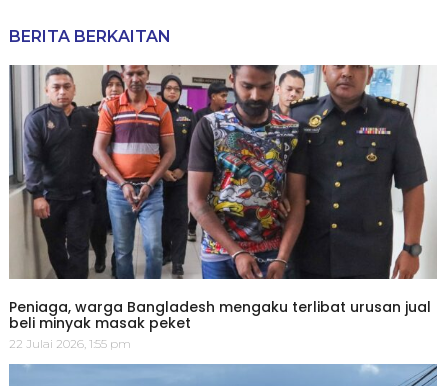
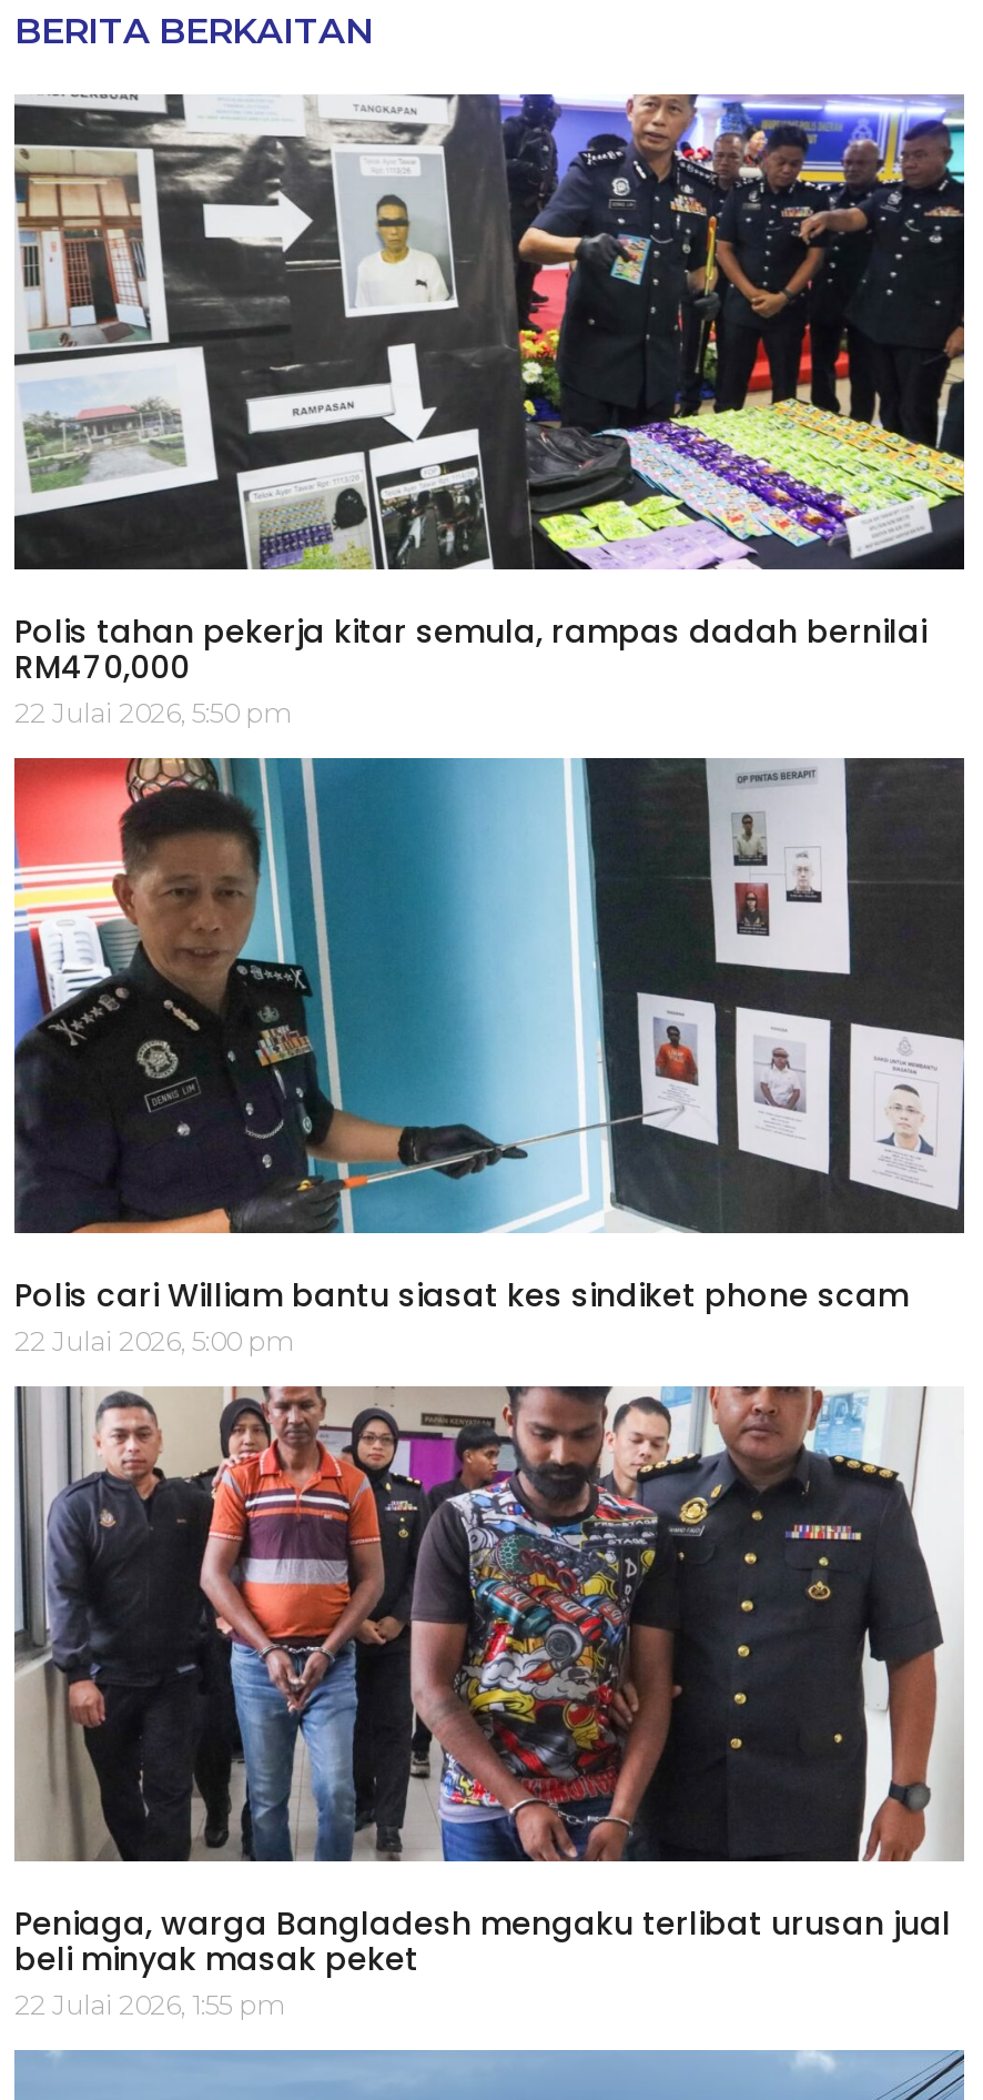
+ [image]
+ Polis tahan pekerja kitar semula, rampas dadah bernilai
+ RM470,000
+ 22 Julai 2026, 5:50 pm

+ [image]
+ Polis cari William bantu siasat kes sindiket phone scam
+ 22 Julai 2026, 5:00 pm
